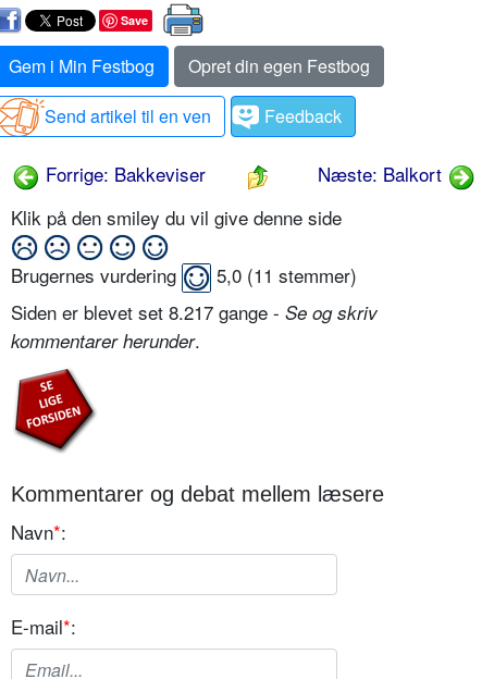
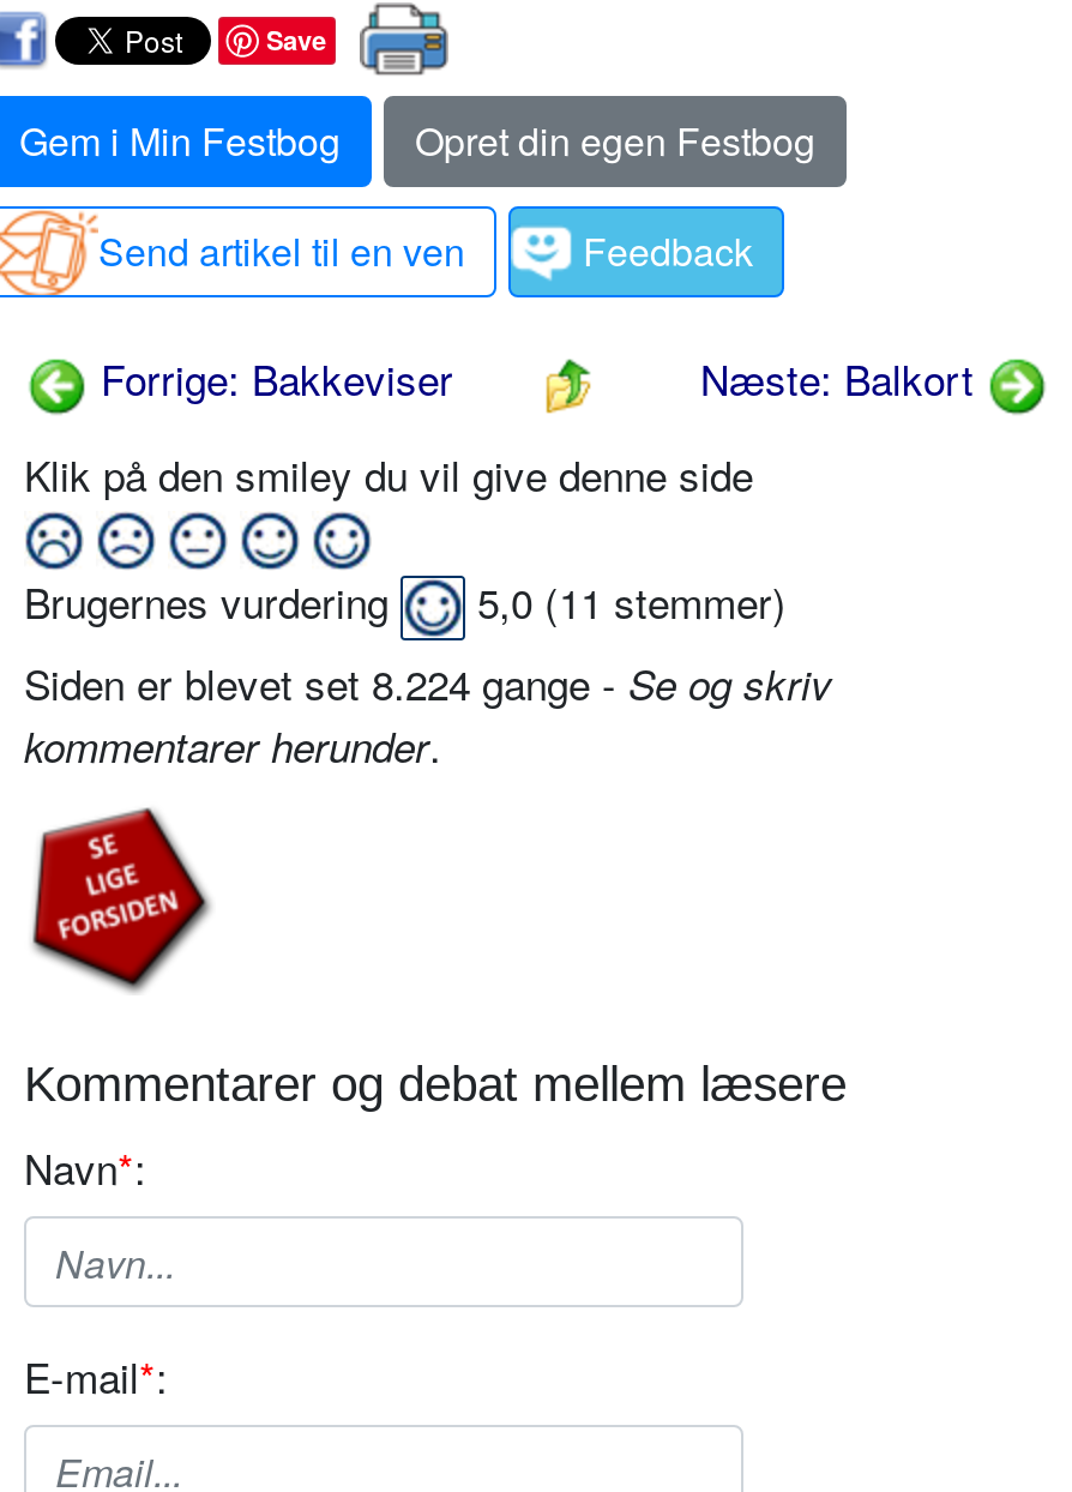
- Siden er blevet set 8.217 gange - Se og skriv
+ Siden er blevet set 8.224 gange - Se og skriv
